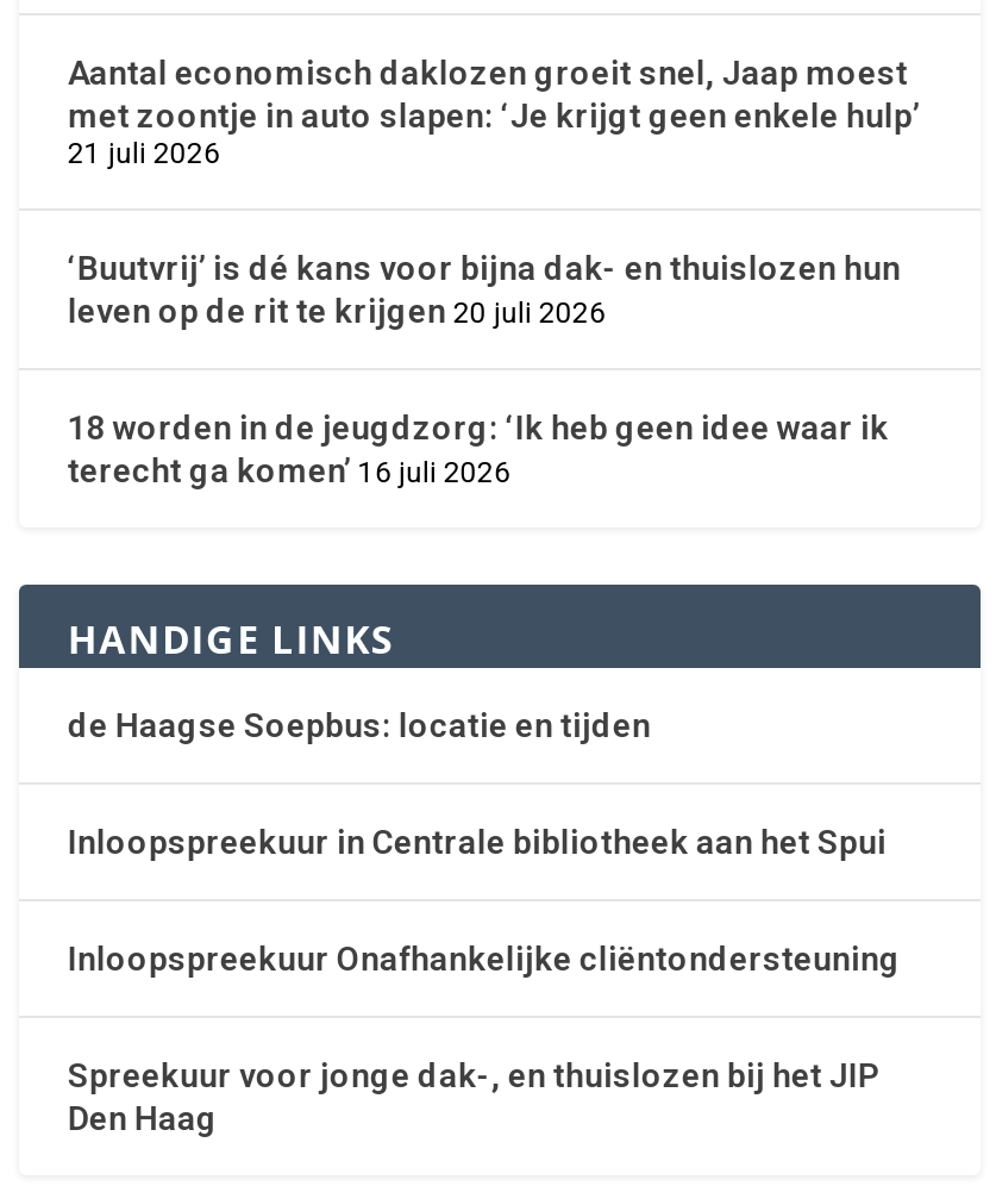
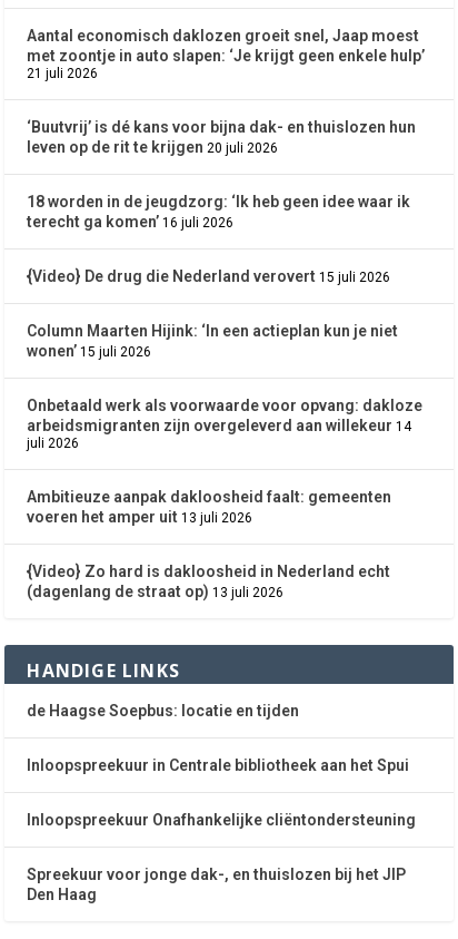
+ {Video} De drug die Nederland verovert 15 juli 2026
+ Column Maarten Hijink: ‘In een actieplan kun je niet
+ wonen’ 15 juli 2026
+ Onbetaald werk als voorwaarde voor opvang: dakloze
+ arbeidsmigranten zijn overgeleverd aan willekeur 14
+ juli 2026
+ Ambitieuze aanpak dakloosheid faalt: gemeenten
+ voeren het amper uit 13 juli 2026
+ {Video} Zo hard is dakloosheid in Nederland echt
+ (dagenlang de straat op) 13 juli 2026
